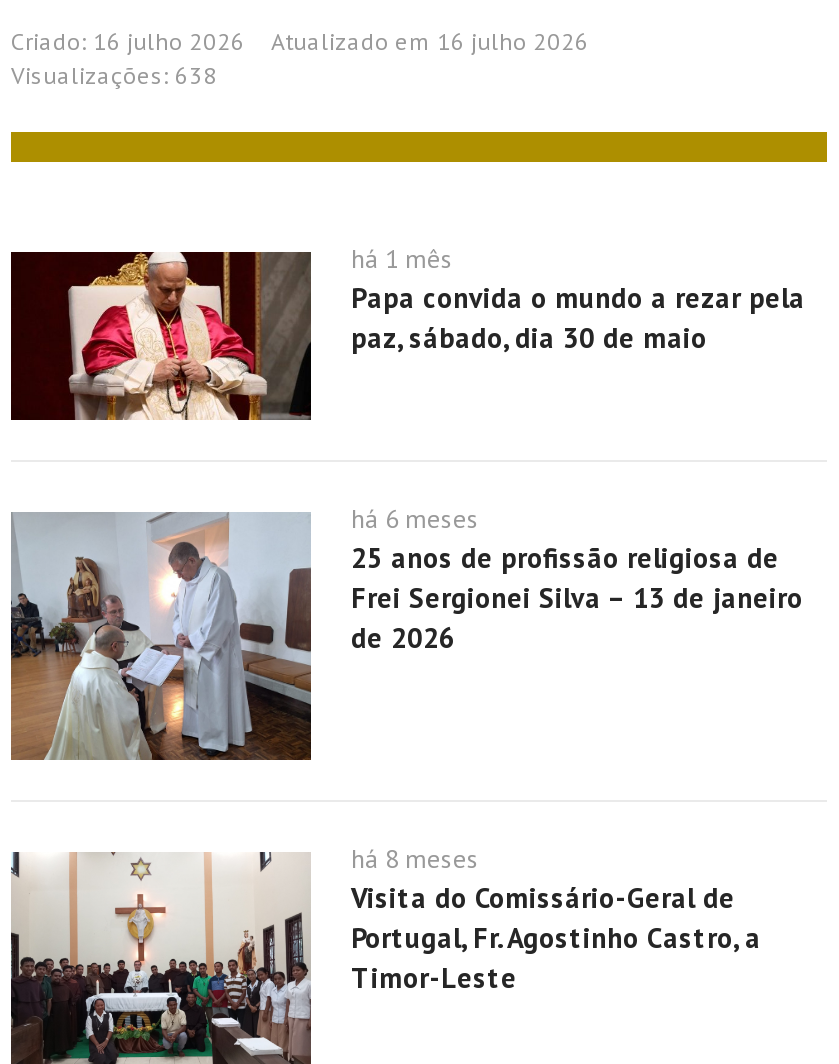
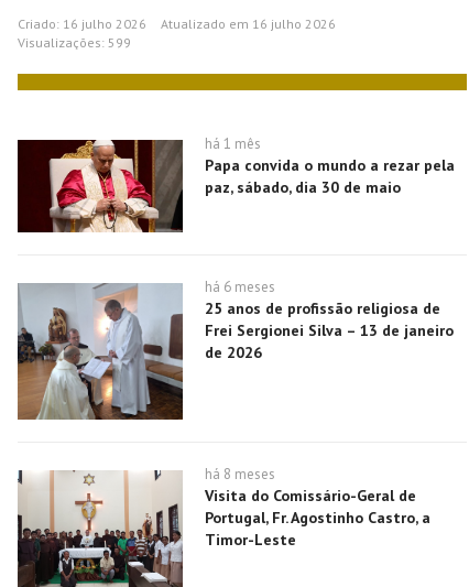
- Visualizações: 638
+ Visualizações: 599
